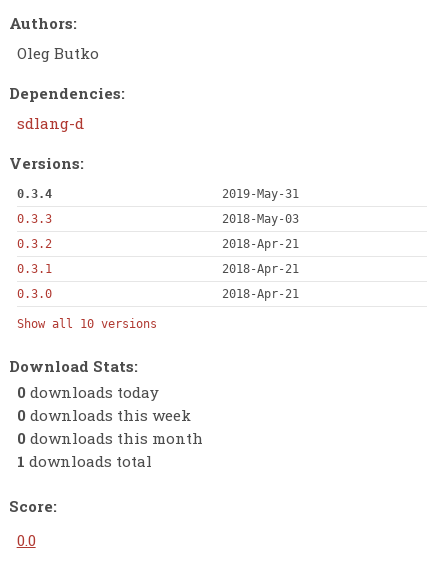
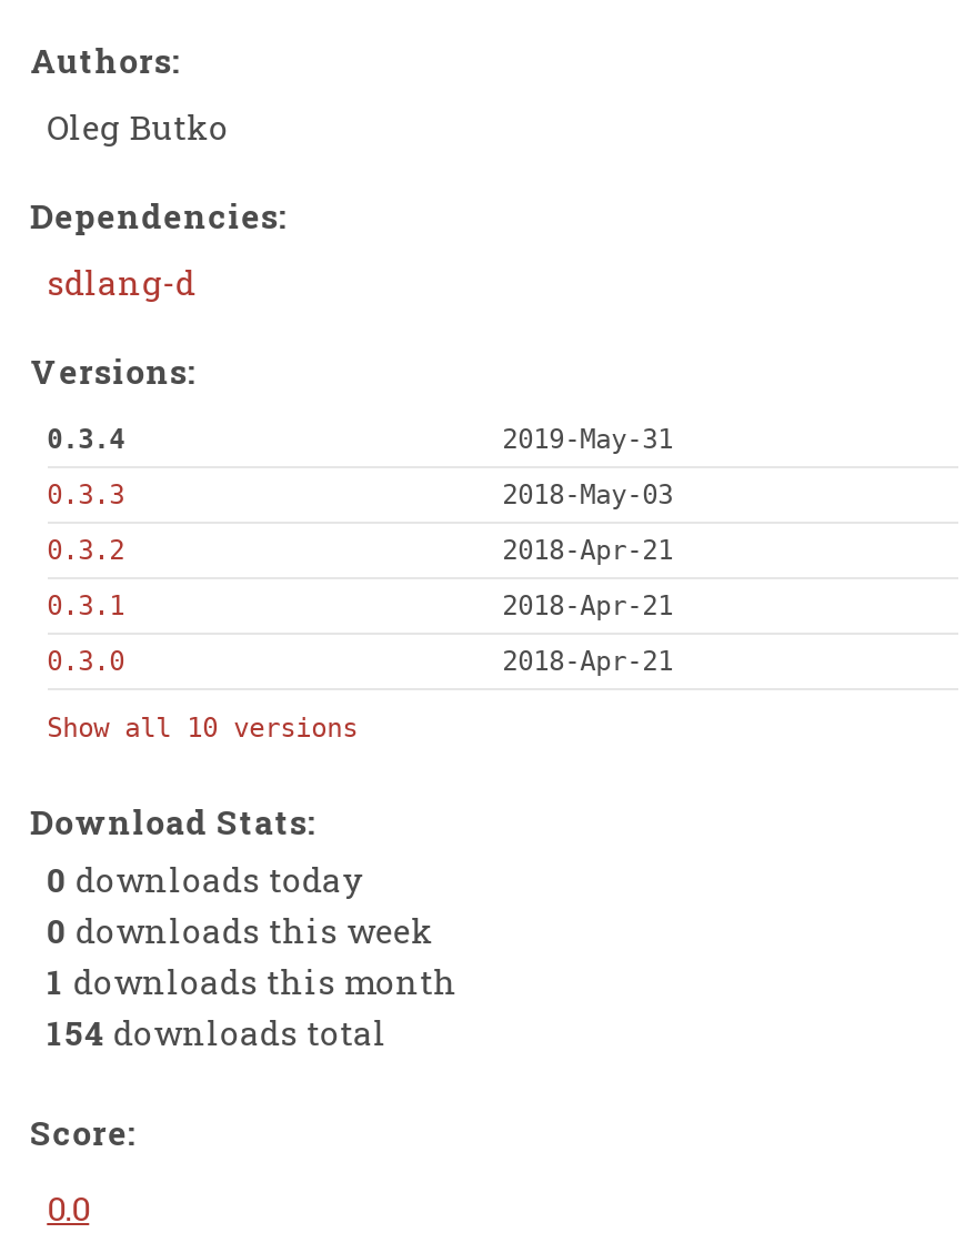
- 0 downloads this month
+ 1 downloads this month

- 1 downloads total
+ 154 downloads total
